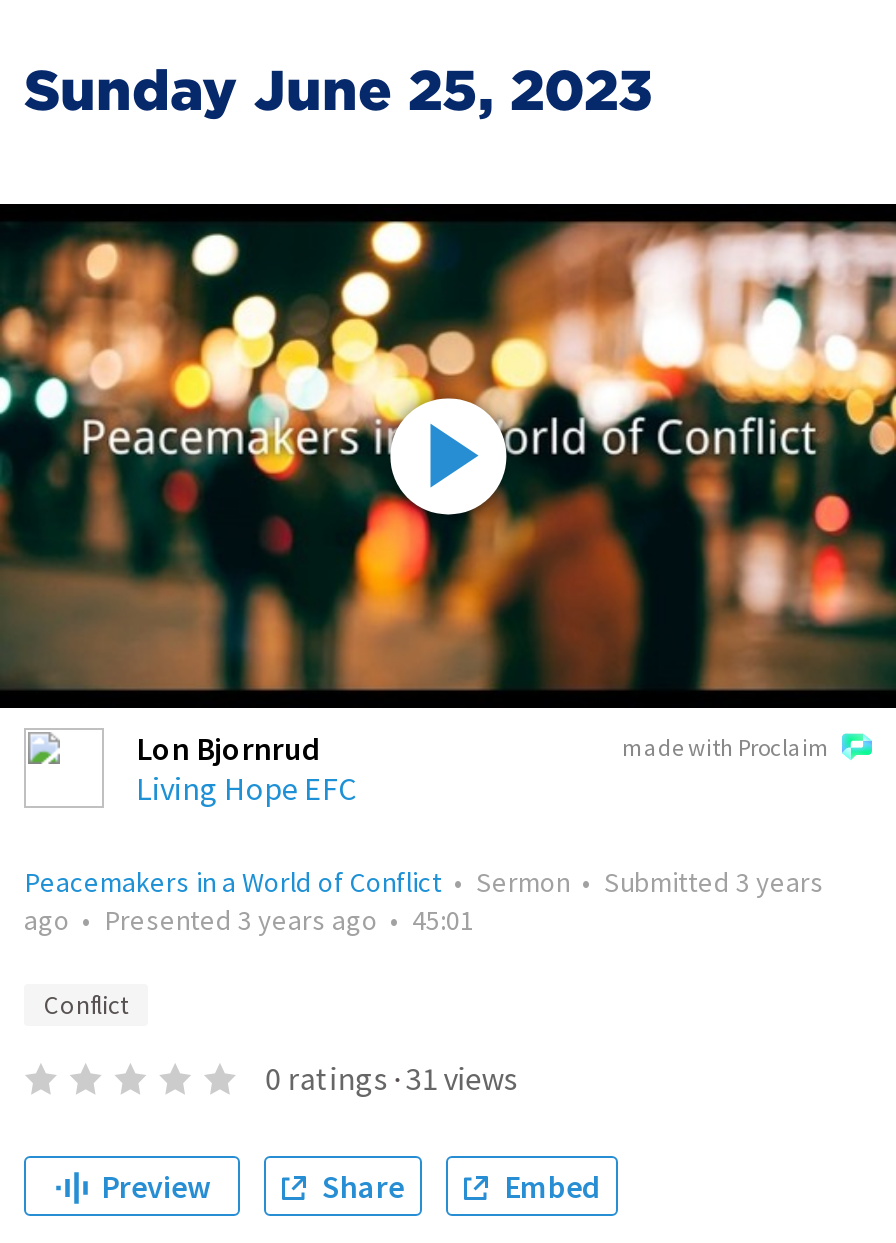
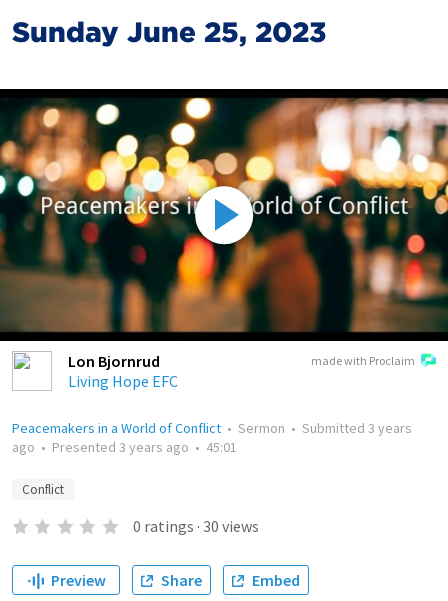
- 0 ratings · 31 views
+ 0 ratings · 30 views
